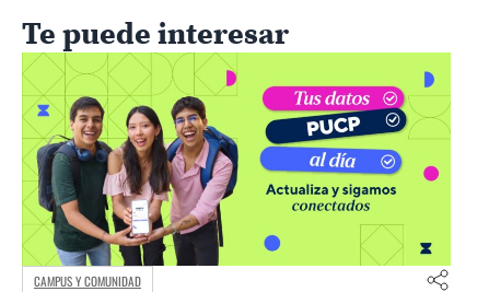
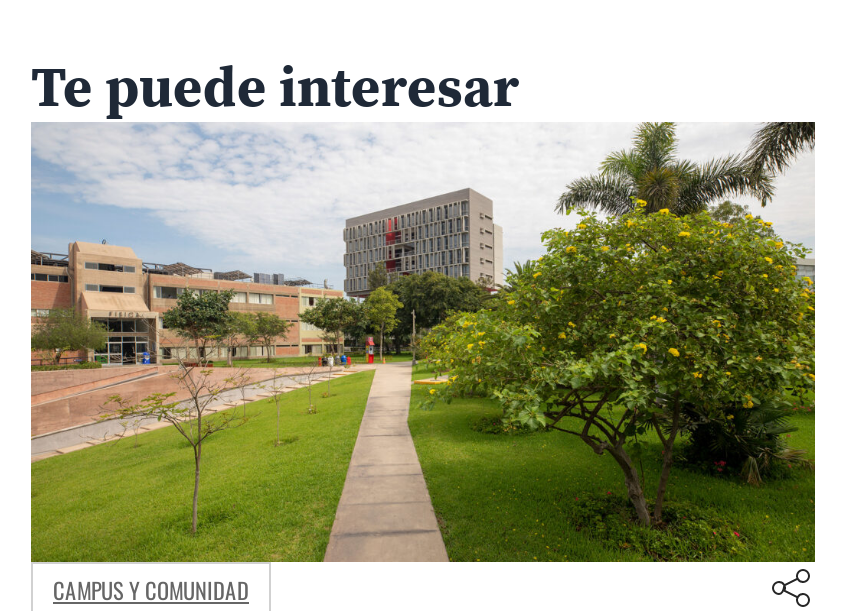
- [image]
+ [image]
